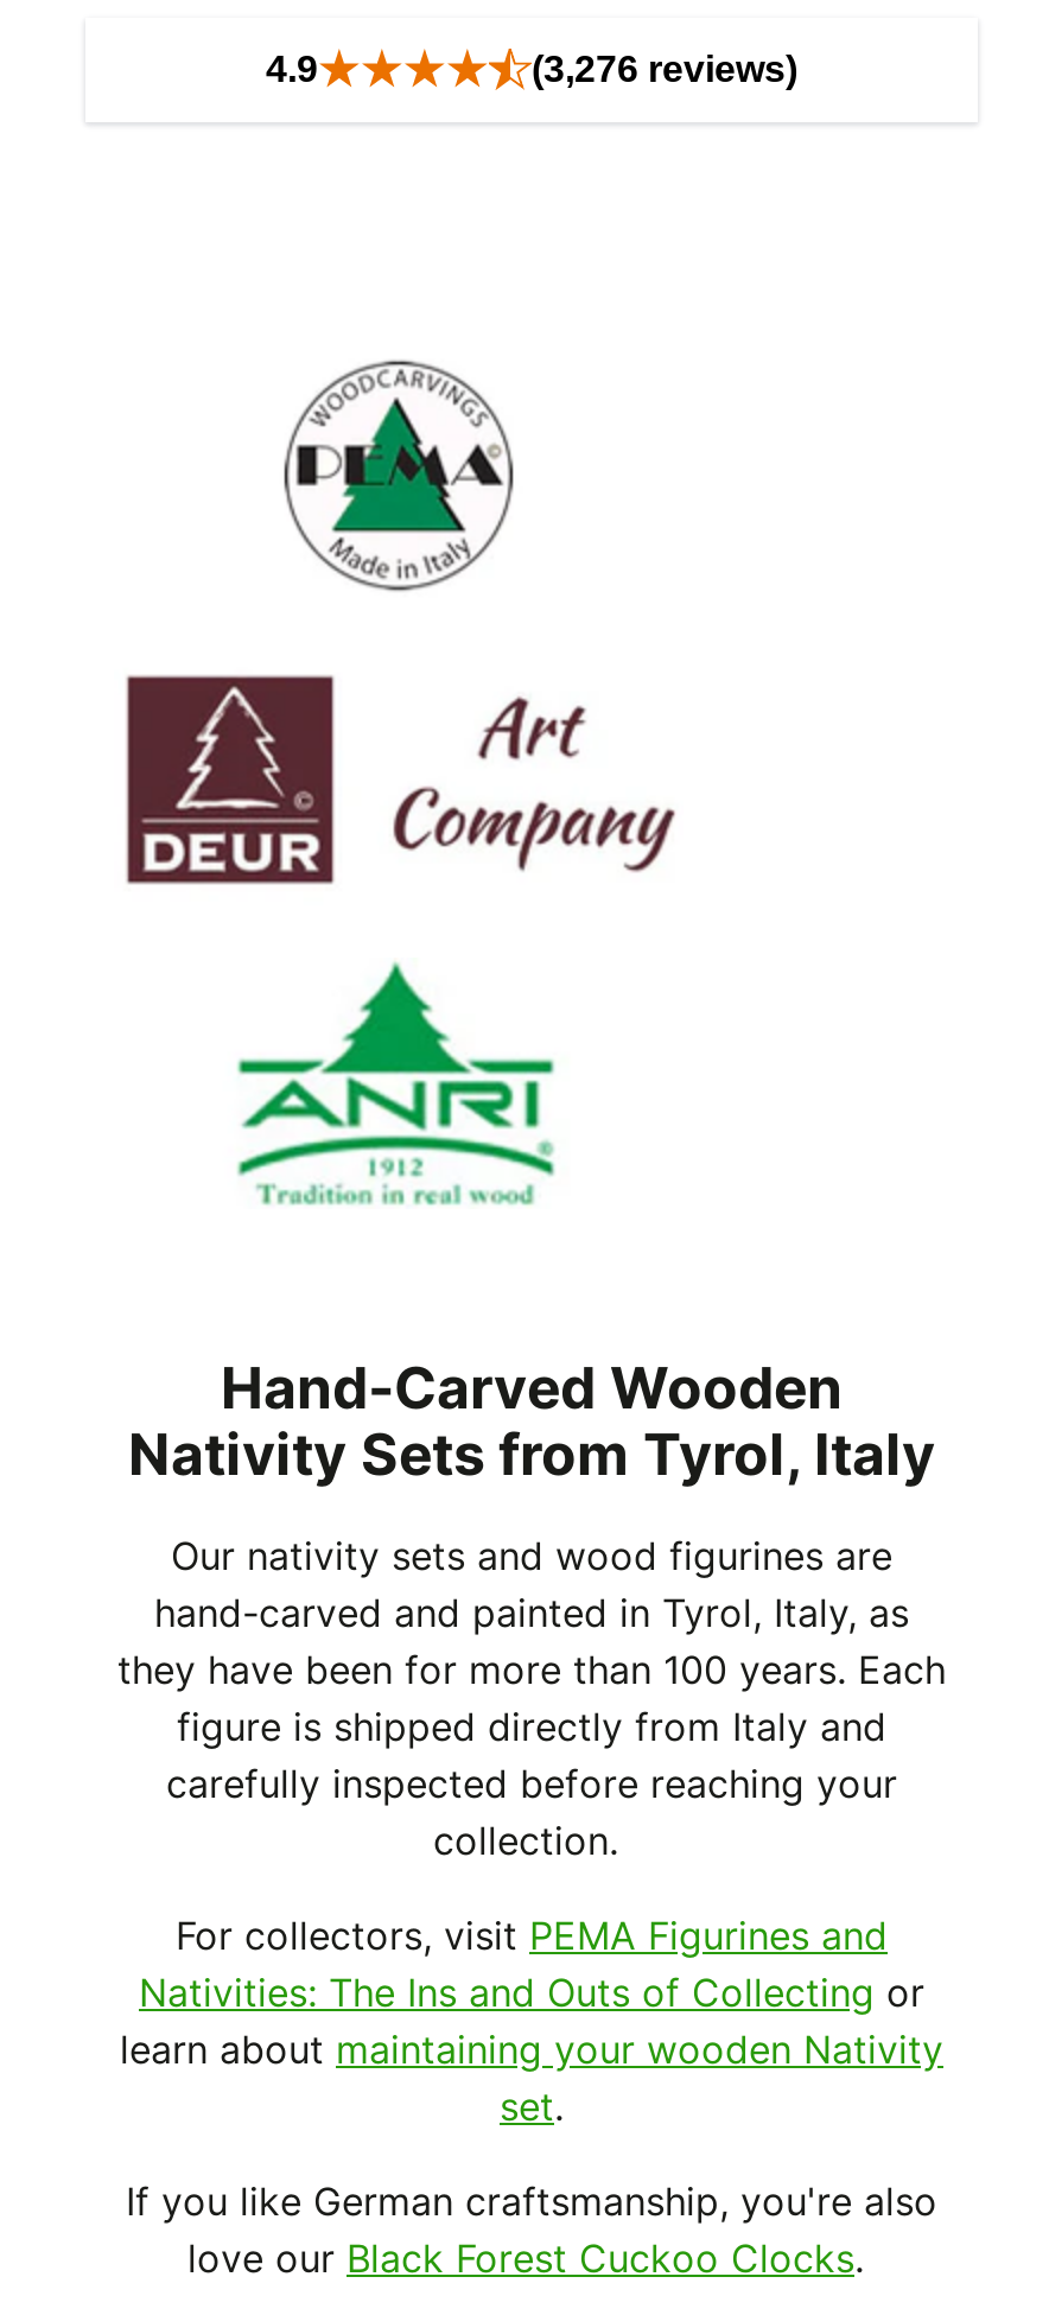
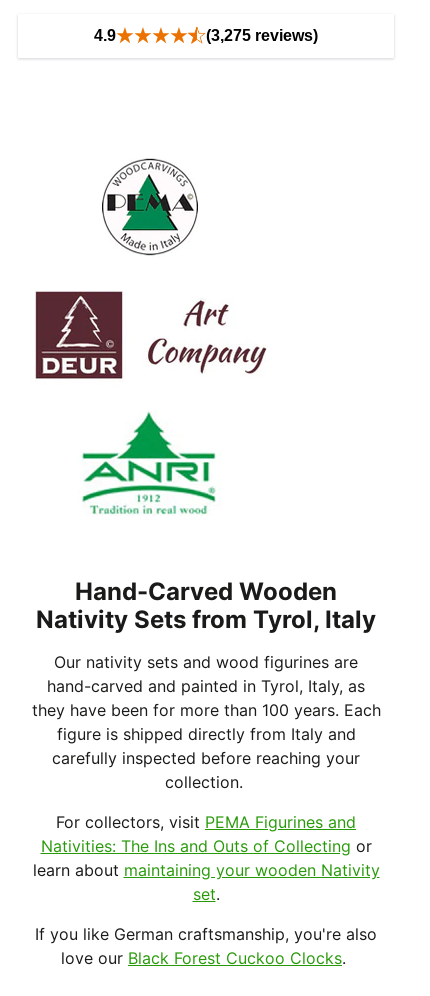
- (3,276 reviews)
+ (3,275 reviews)
